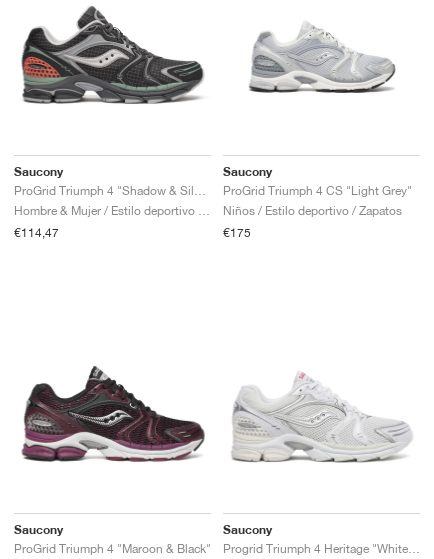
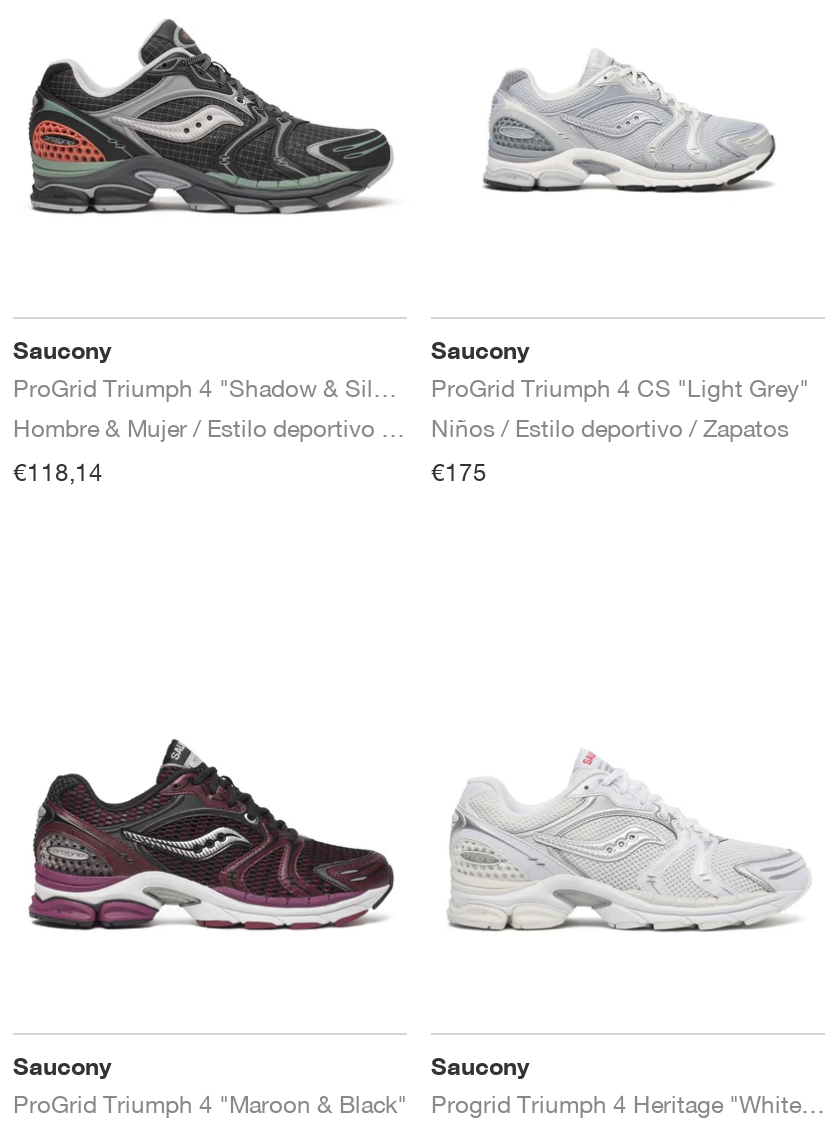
- €114,47
+ €118,14
